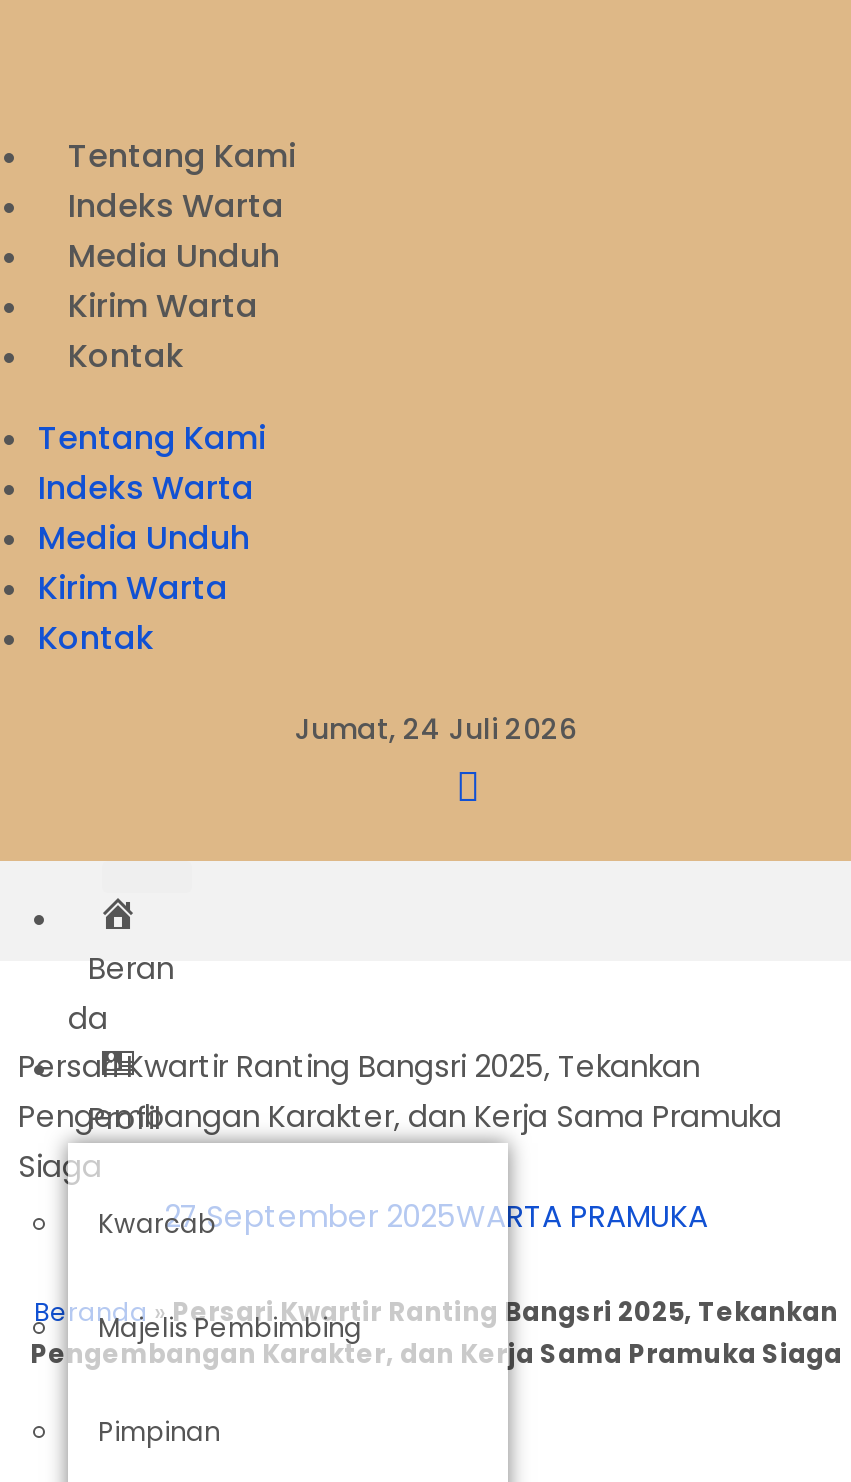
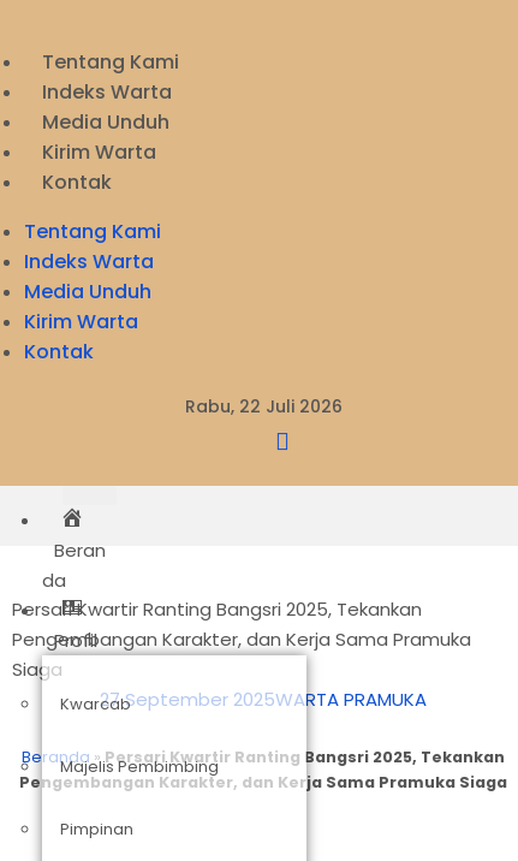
- Jumat, 24 Juli 2026
+ Rabu, 22 Juli 2026
